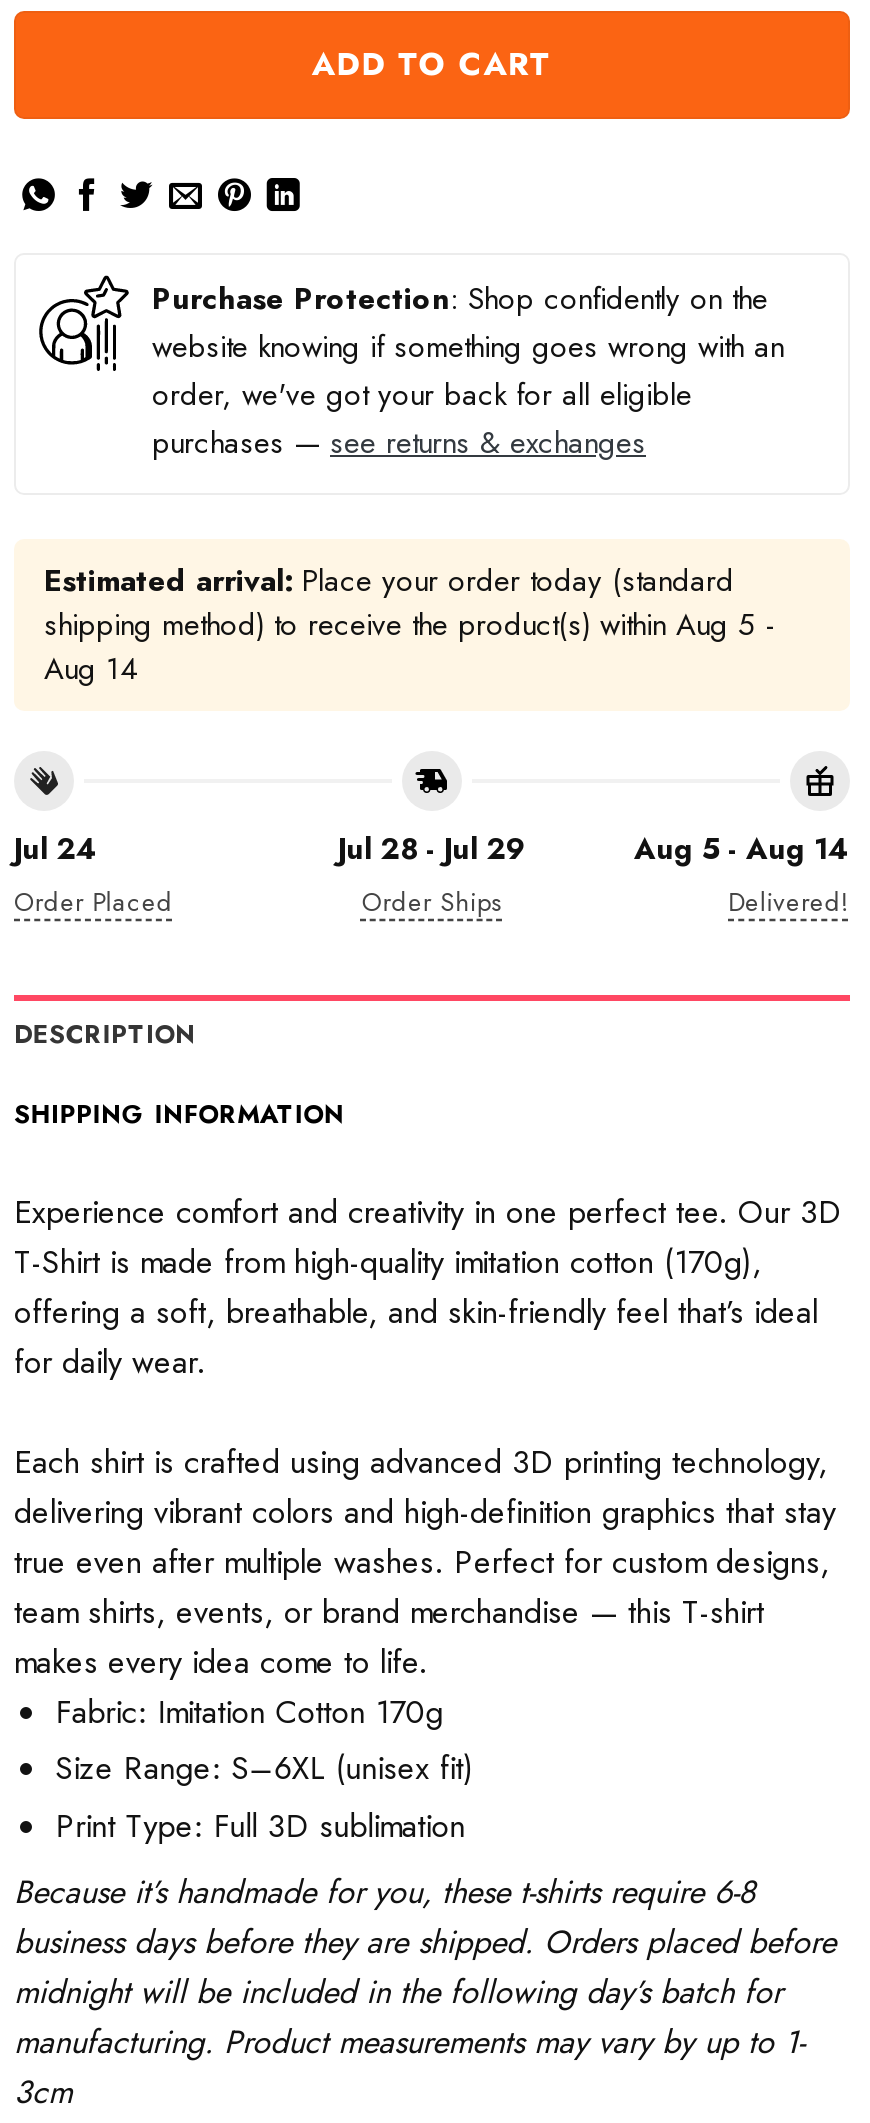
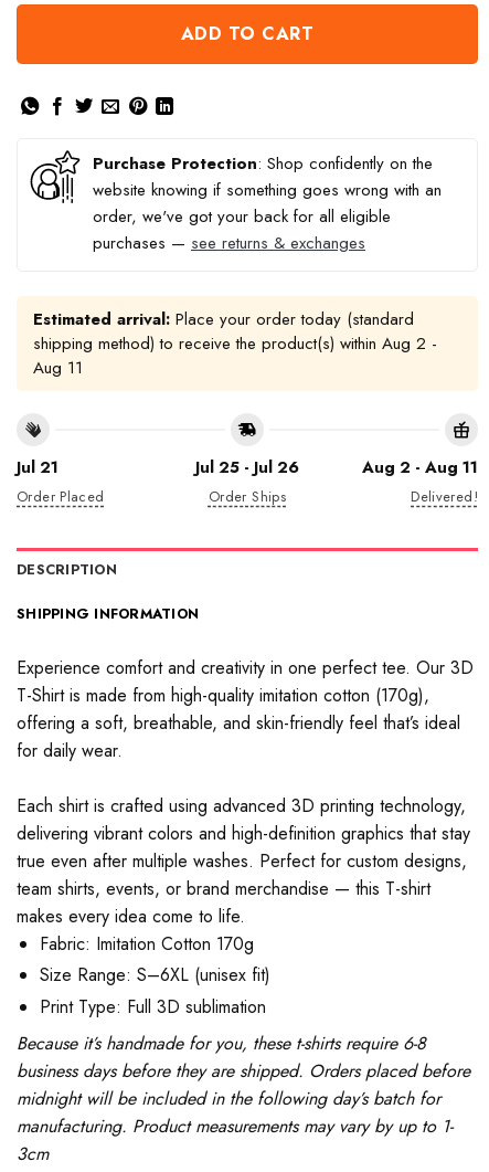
- shipping method) to receive the product(s) within Aug 5 -
+ shipping method) to receive the product(s) within Aug 2 -

- Aug 14
+ Aug 11

- Jul 24
+ Jul 21

- Jul 28 - Jul 29
+ Jul 25 - Jul 26

- Aug 5 - Aug 14
+ Aug 2 - Aug 11
